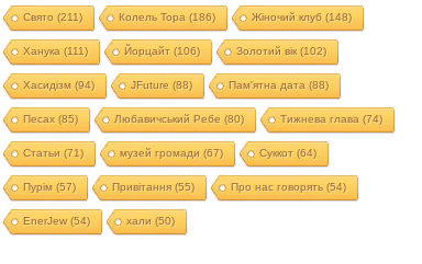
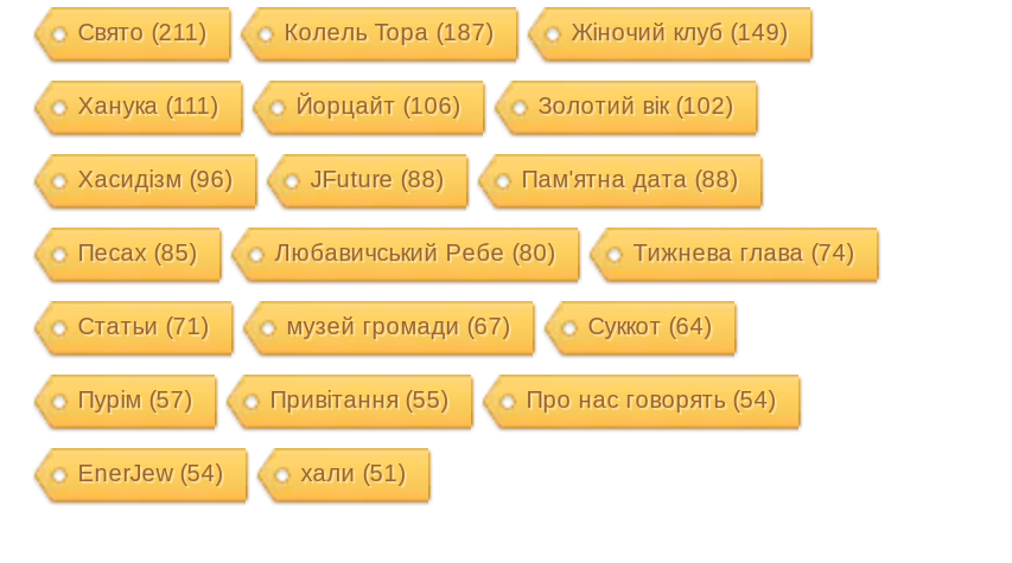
- Колель Тора (186)
+ Колель Тора (187)

- Жіночий клуб (148)
+ Жіночий клуб (149)

- Хасидізм (94)
+ Хасидізм (96)

- хали (50)
+ хали (51)
